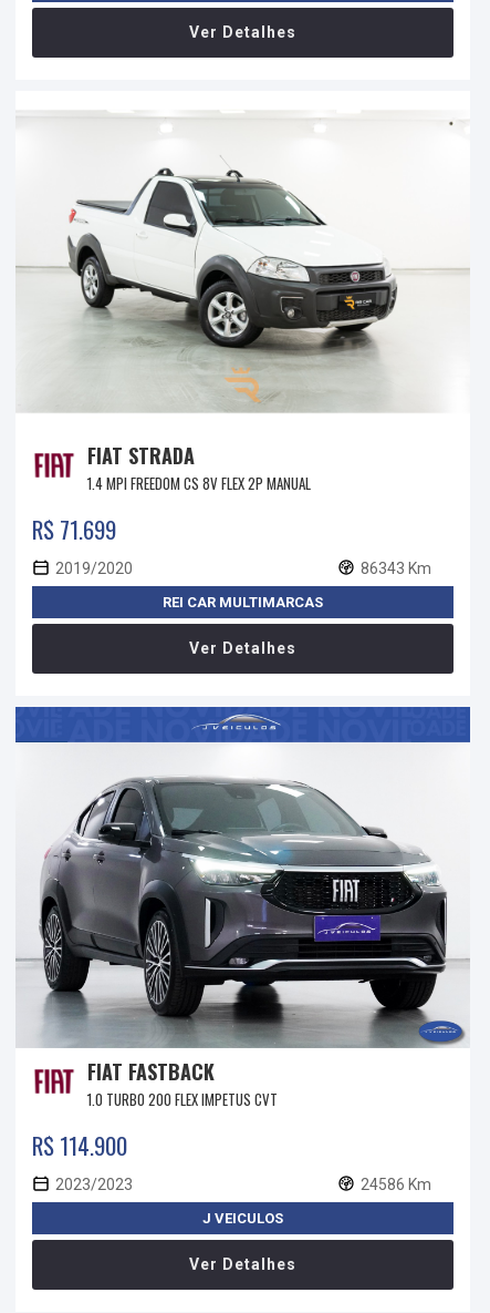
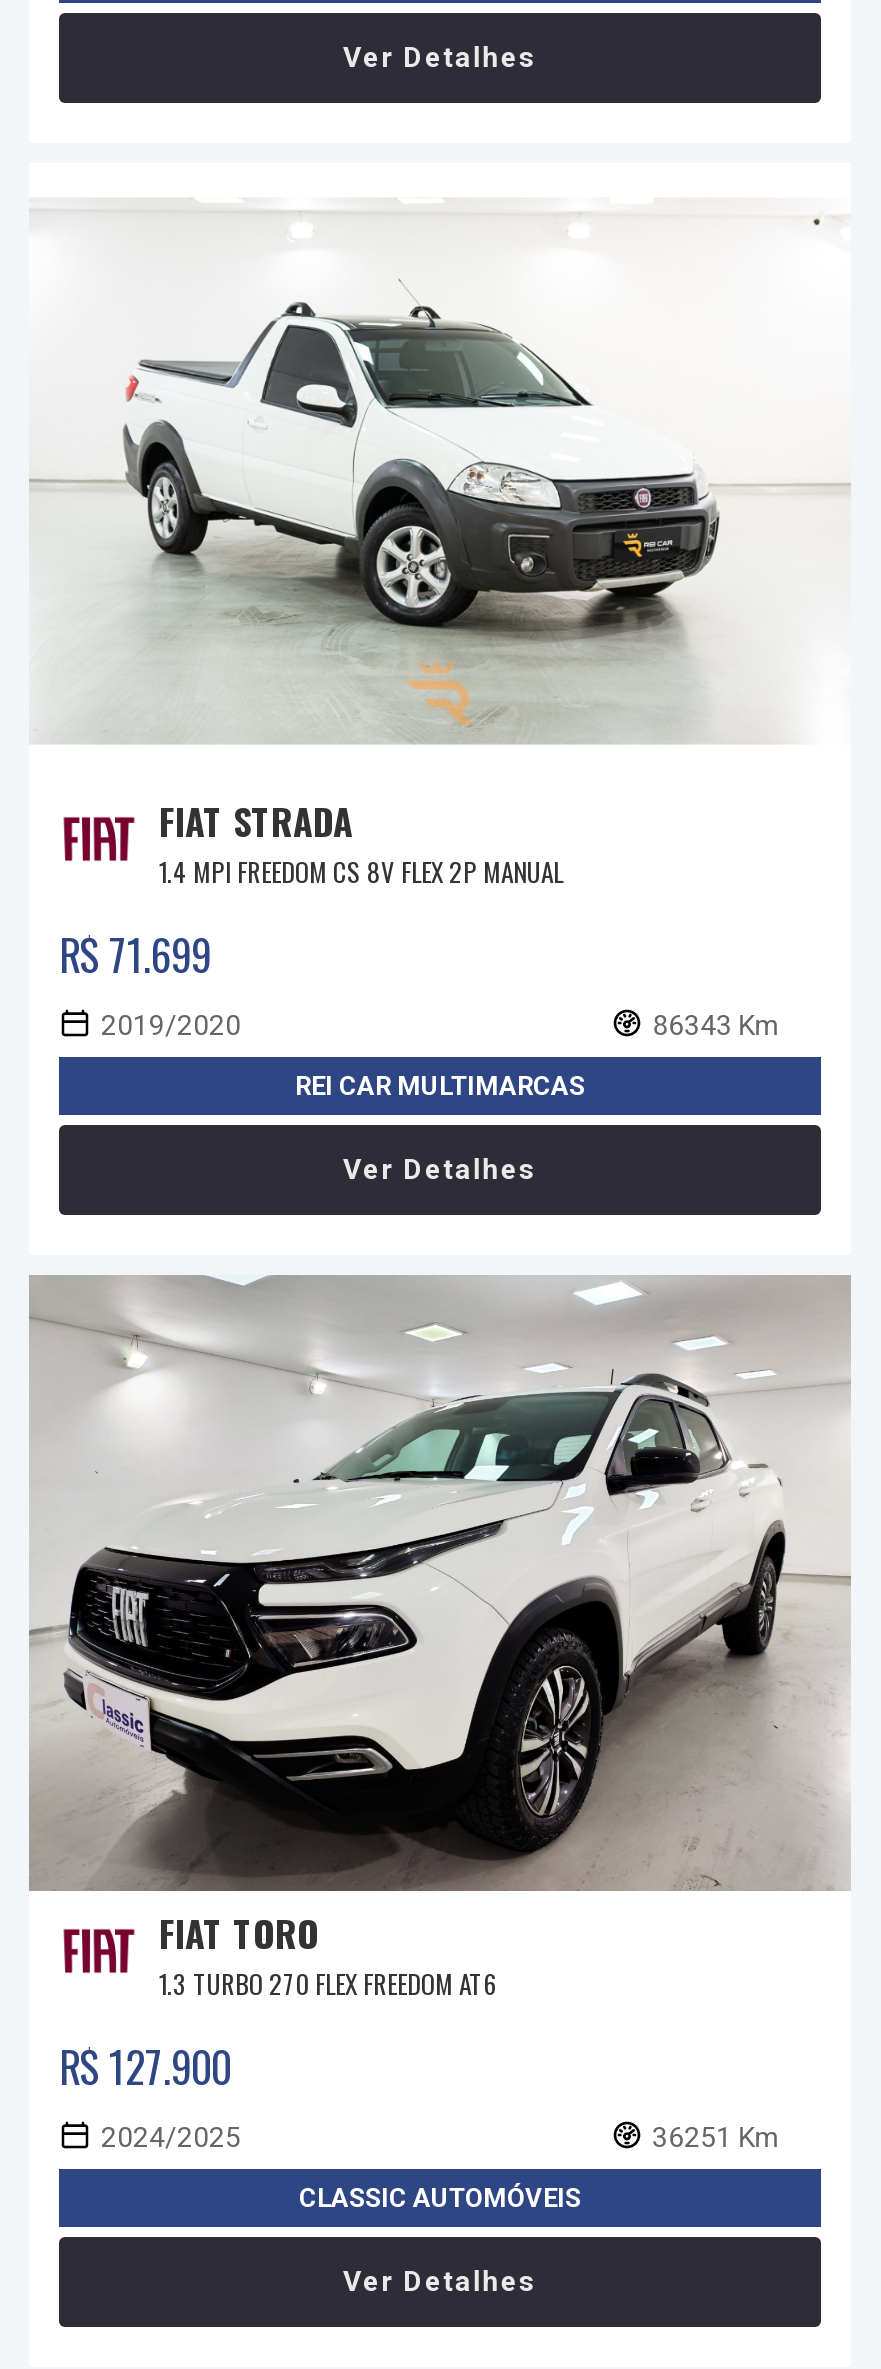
- [image]
- FIAT FASTBACK
- 1.0 TURBO 200 FLEX IMPETUS CVT
+ [image]
+ FIAT TORO
+ 1.3 TURBO 270 FLEX FREEDOM AT6

- R$ 114.900
- 2023/2023
- 24586 Km
+ R$ 127.900
+ 2024/2025
+ 36251 Km

- J VEICULOS
+ CLASSIC AUTOMÓVEIS
